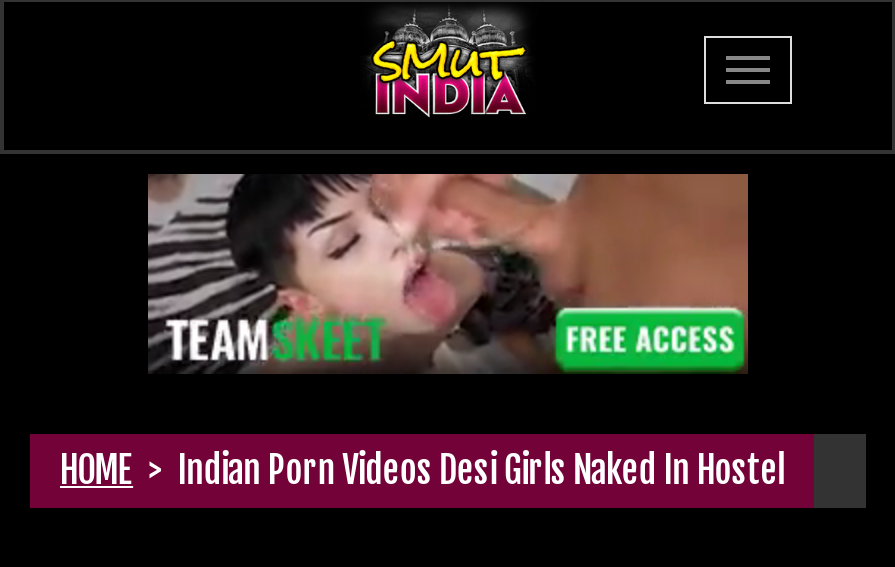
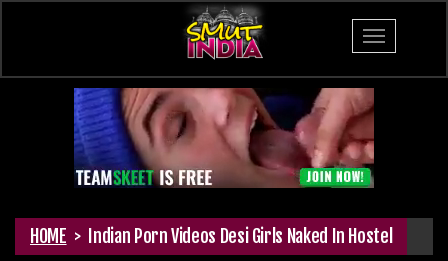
- [image]
+ [image]
